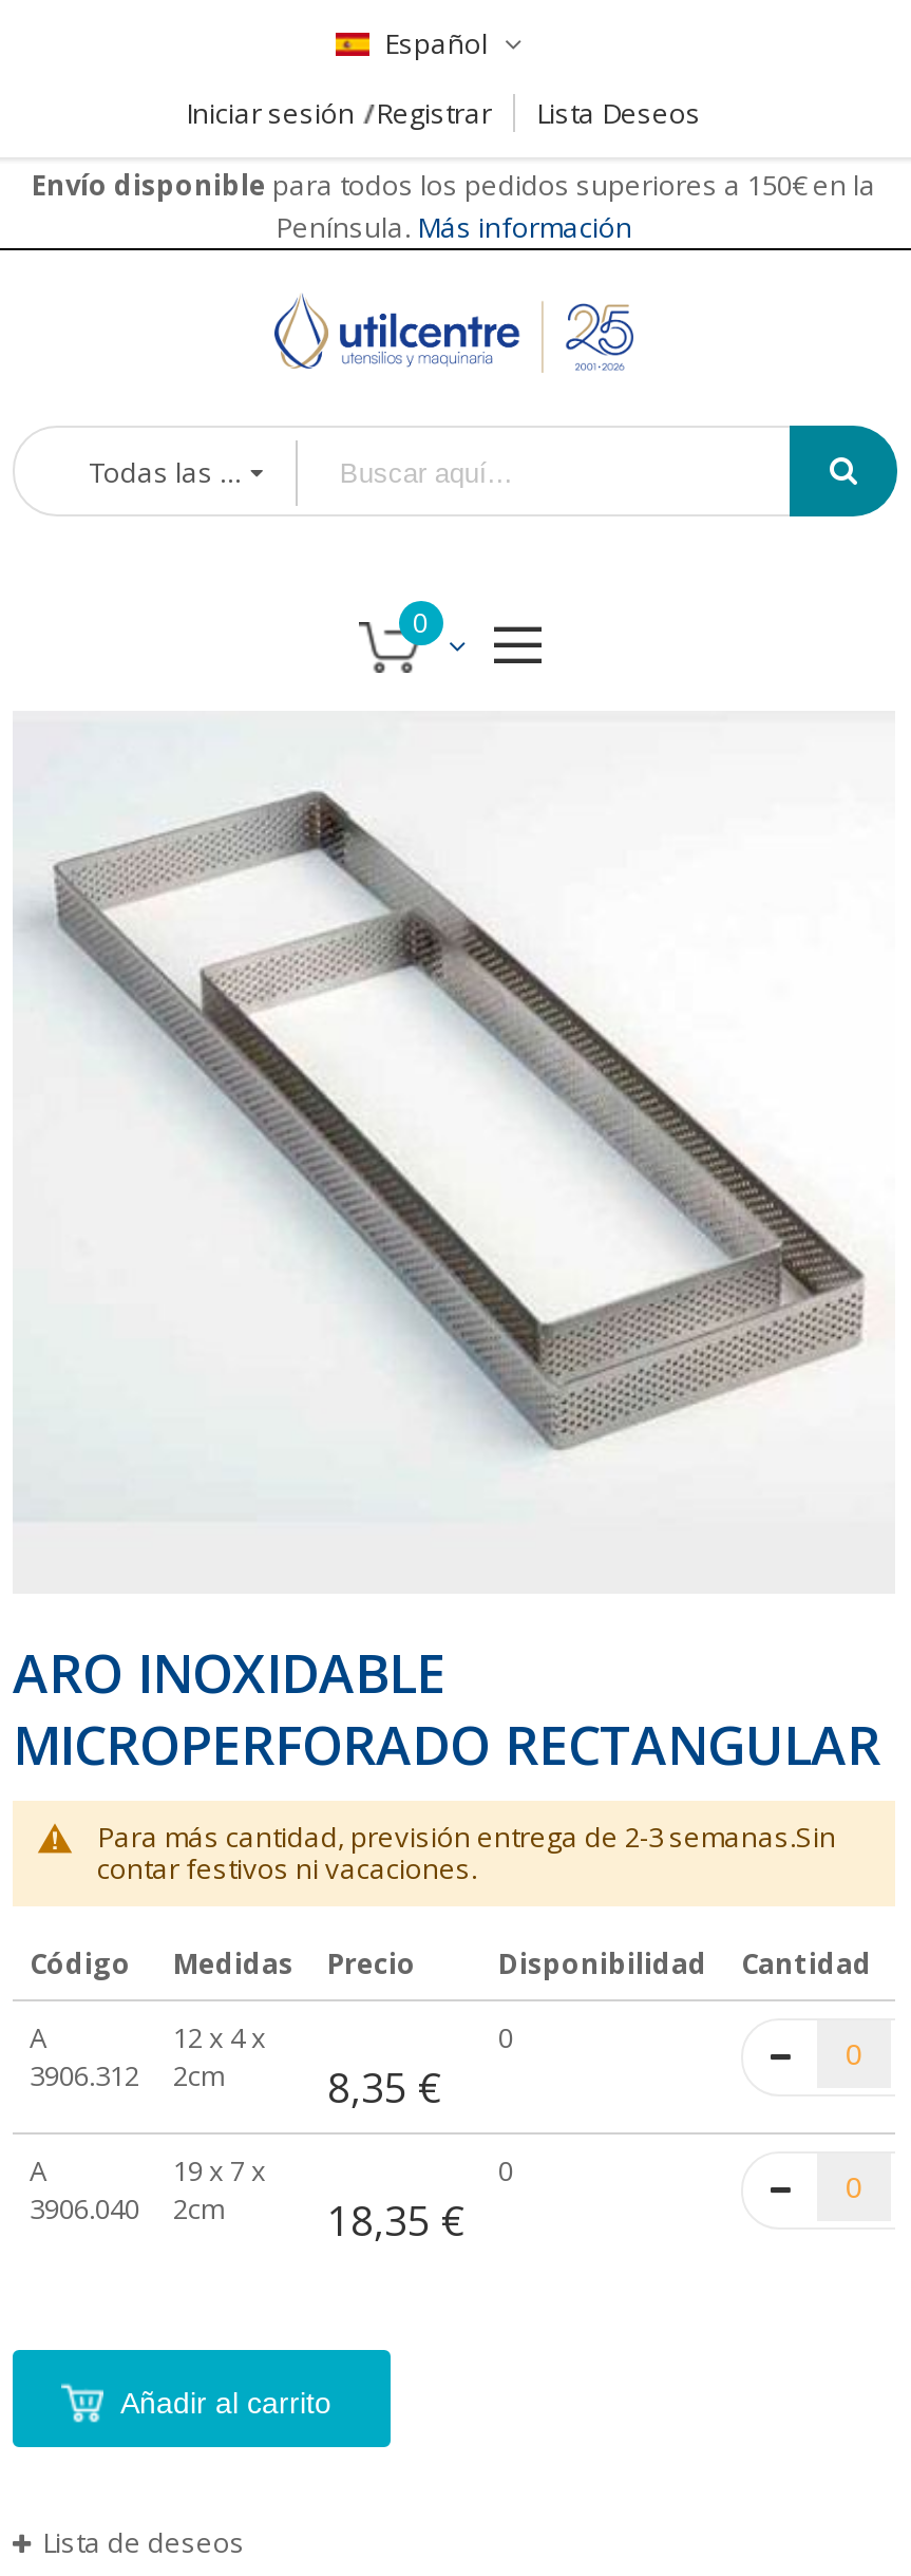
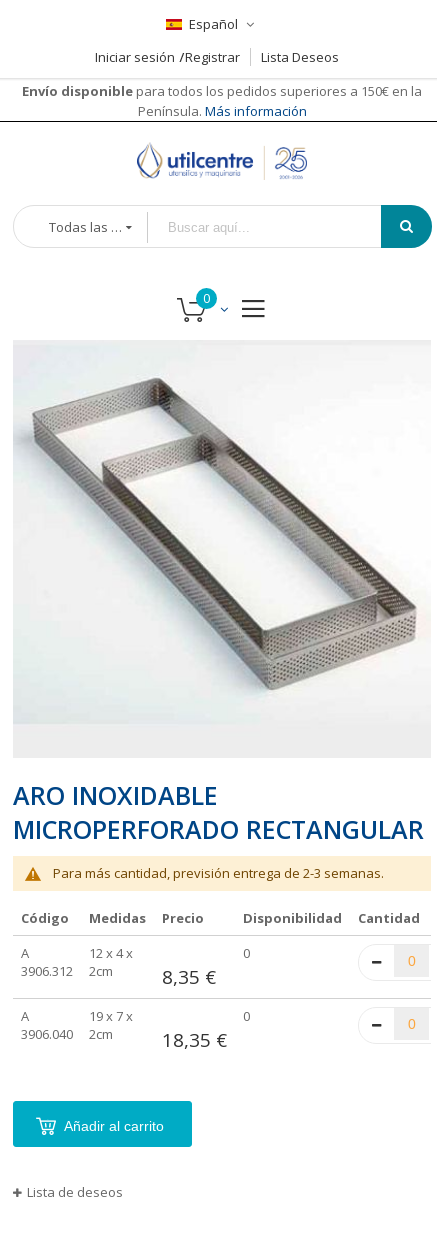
- Para más cantidad, previsión entrega de 2-3 semanas.Sin
- contar festivos ni vacaciones.
+ Para más cantidad, previsión entrega de 2-3 semanas.
